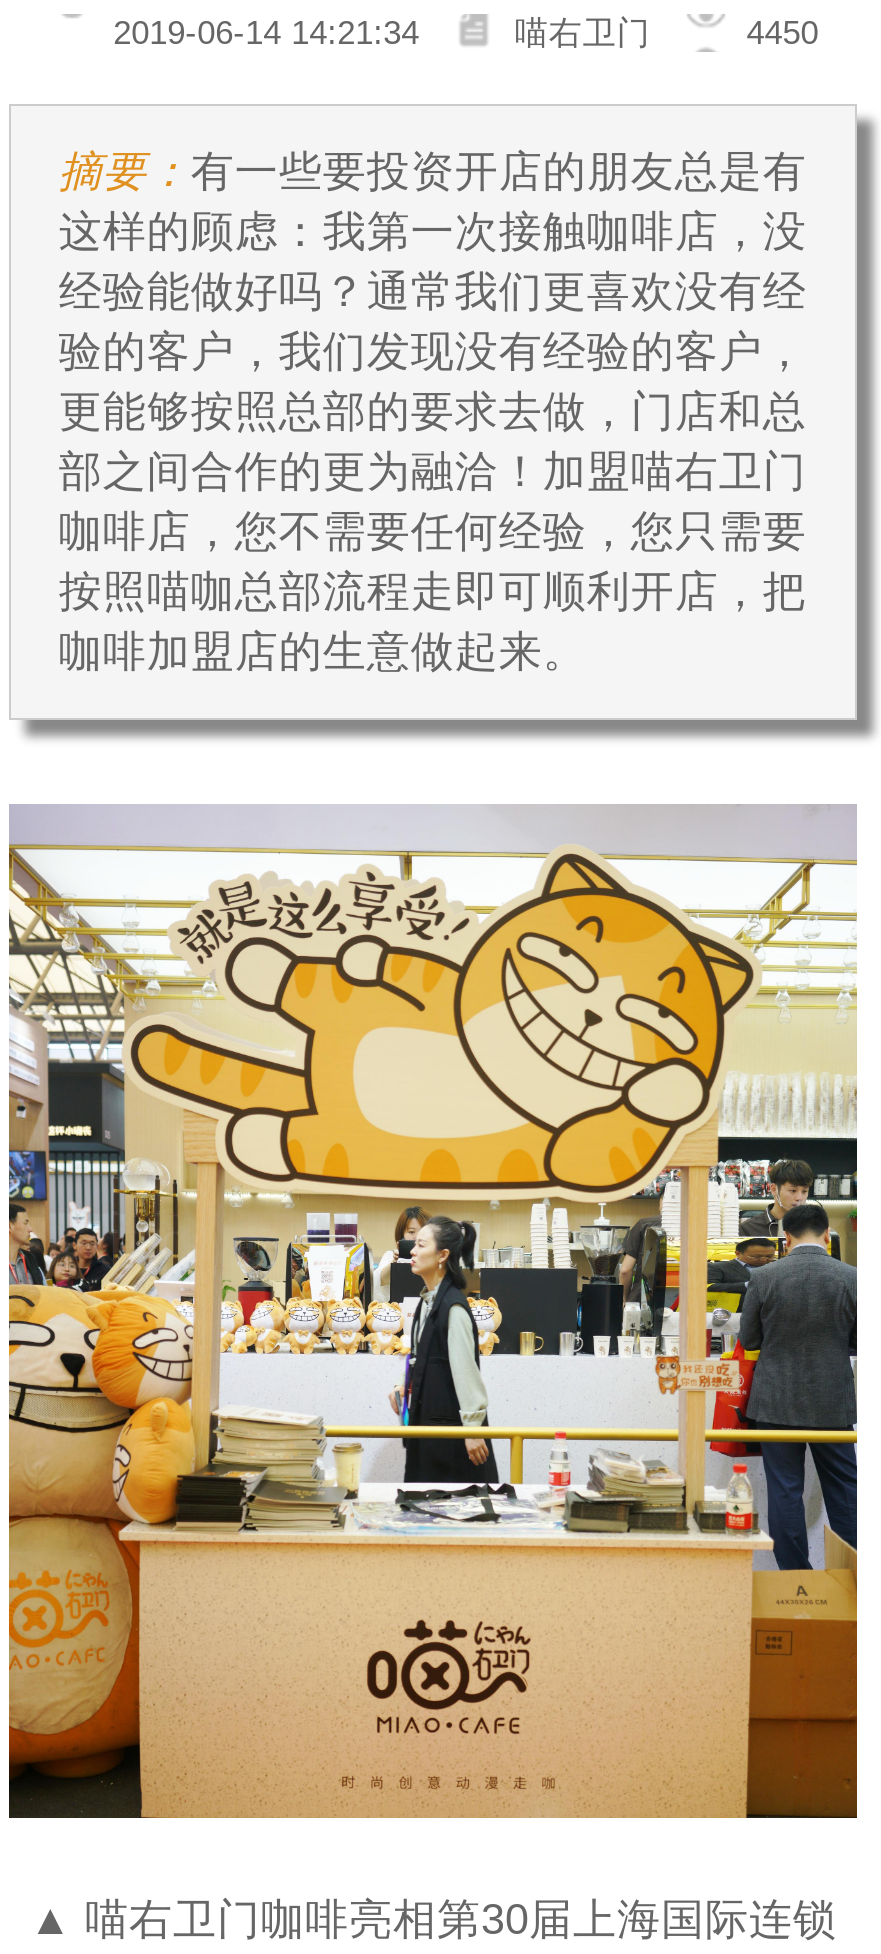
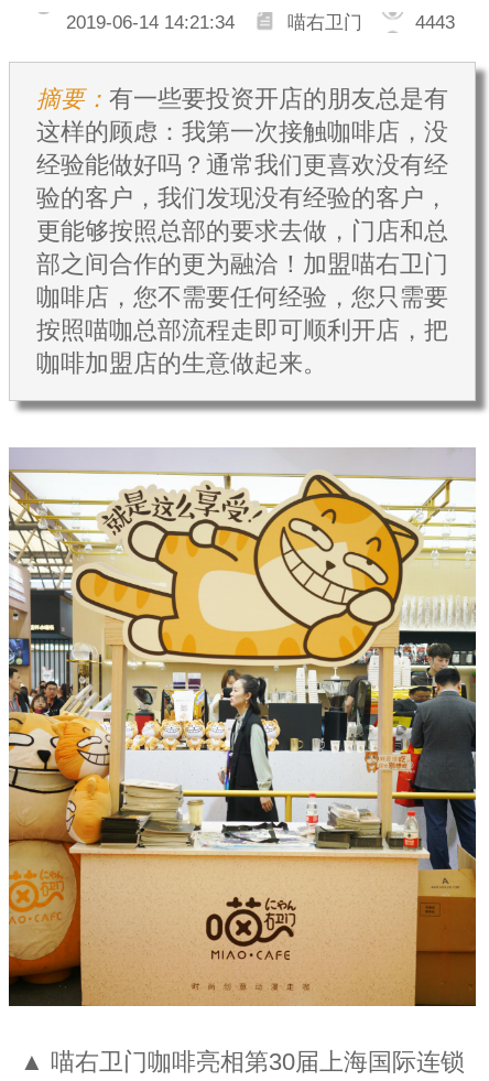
- 4450
+ 4443
